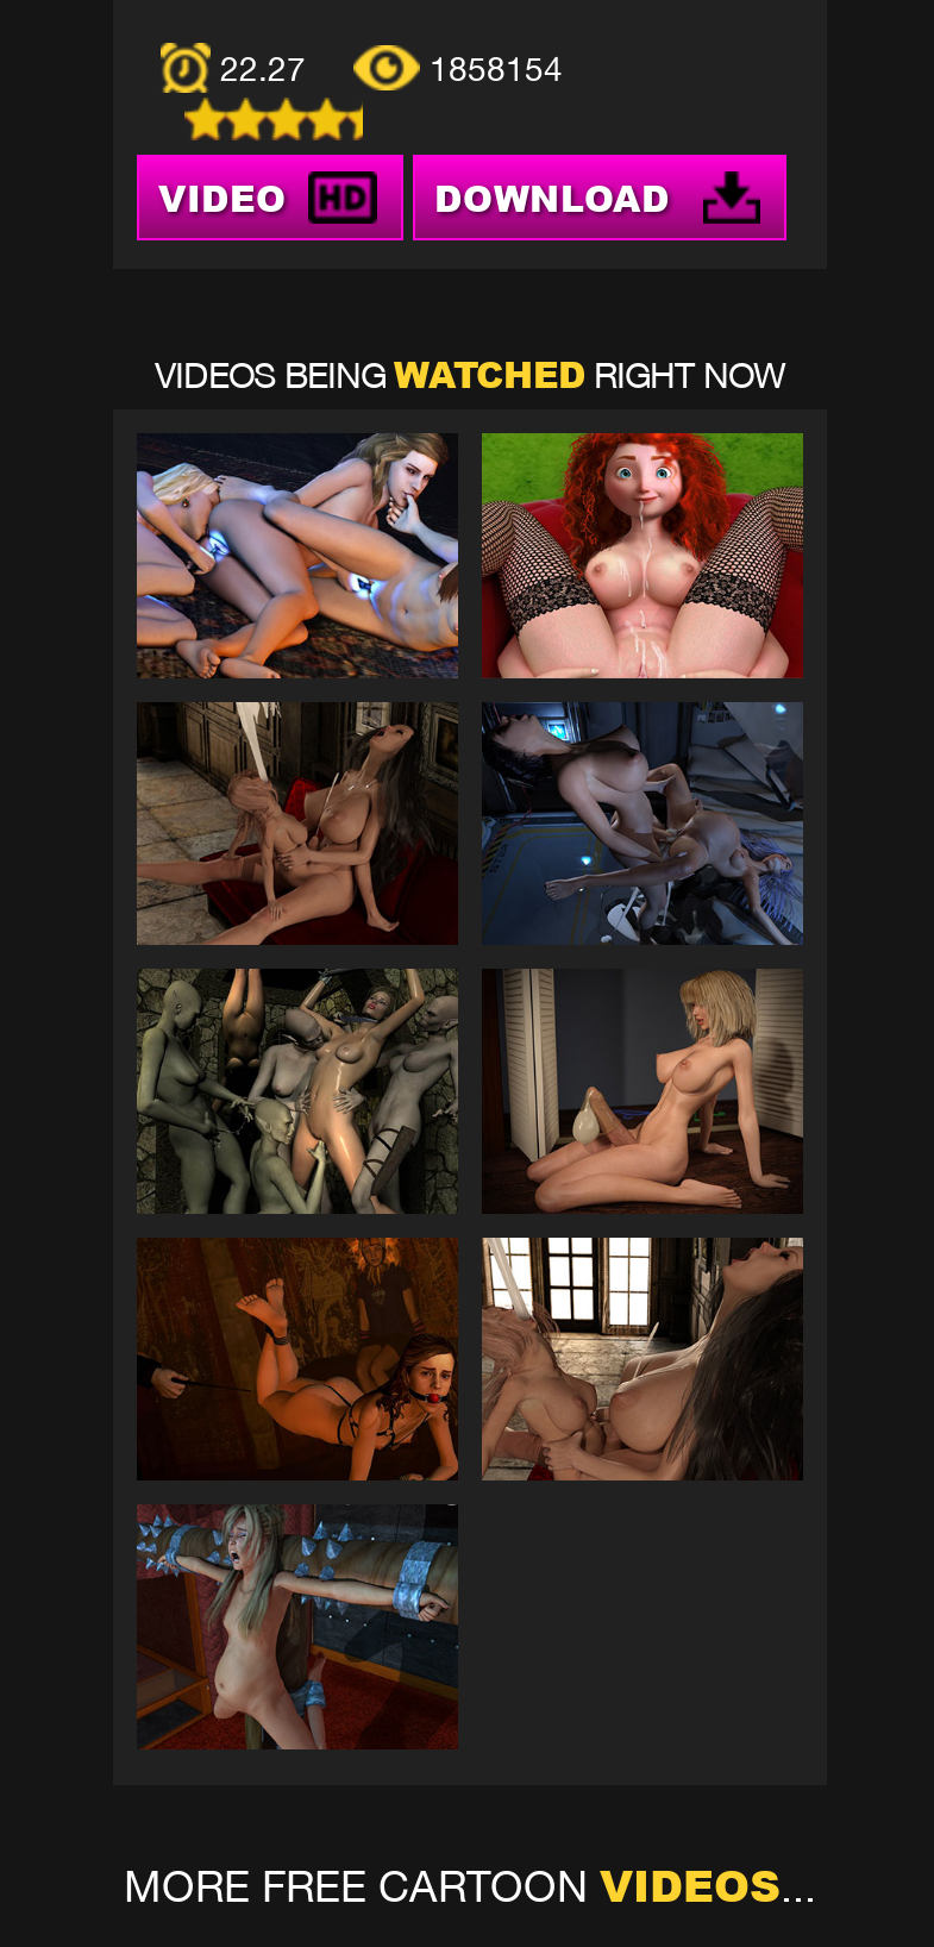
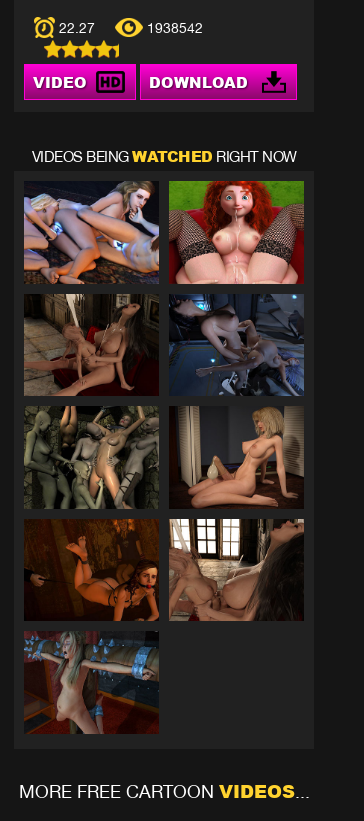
- 1858154
+ 1938542
